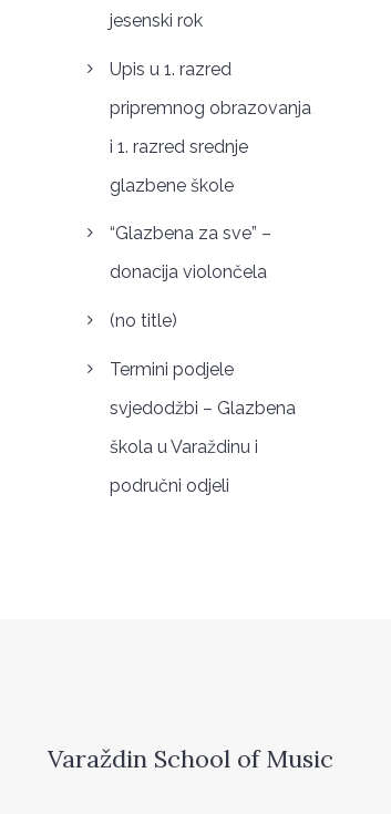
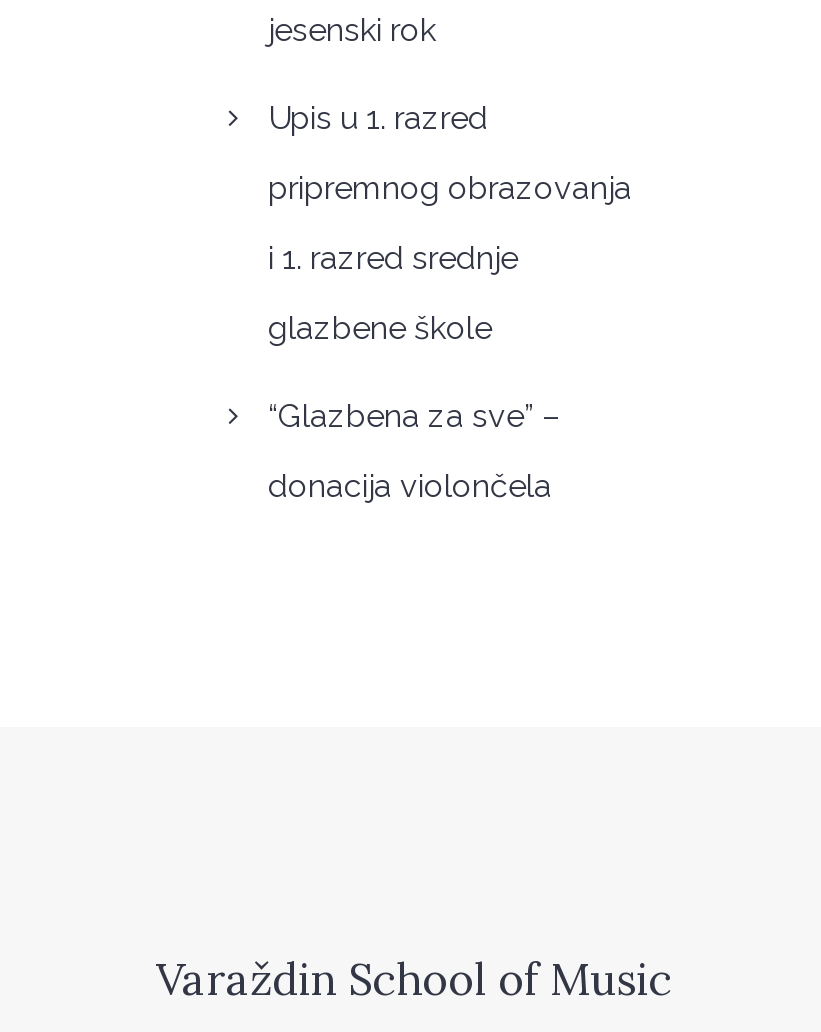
- (no title)
- Termini podjele
- svjedodžbi – Glazbena
- škola u Varaždinu i
- područni odjeli
